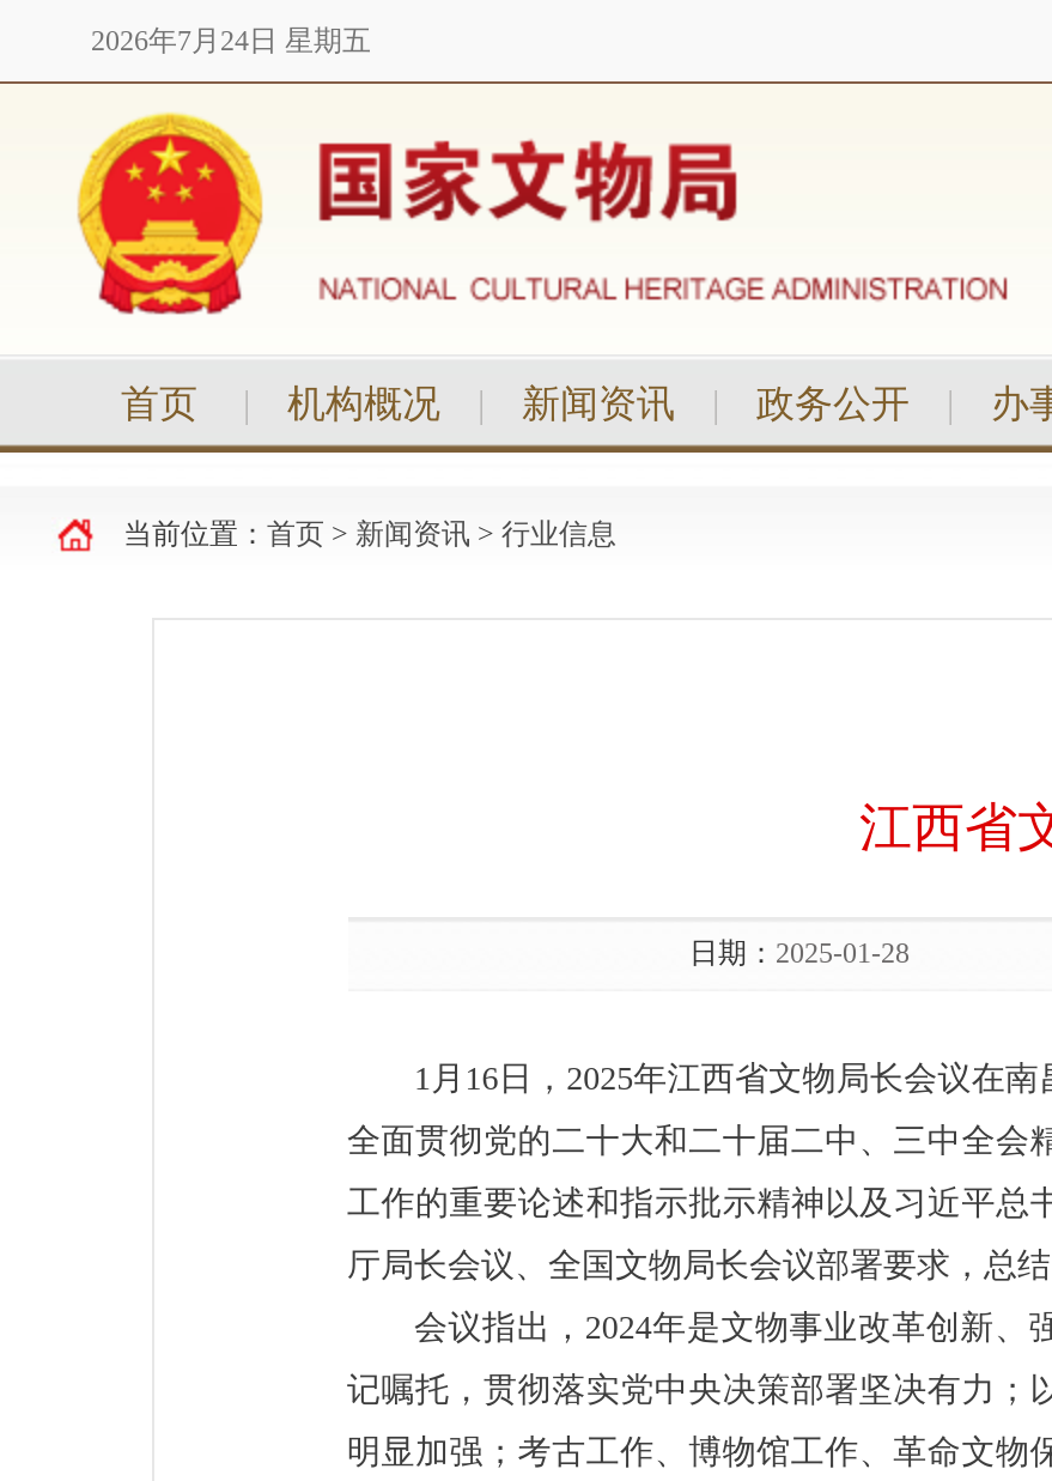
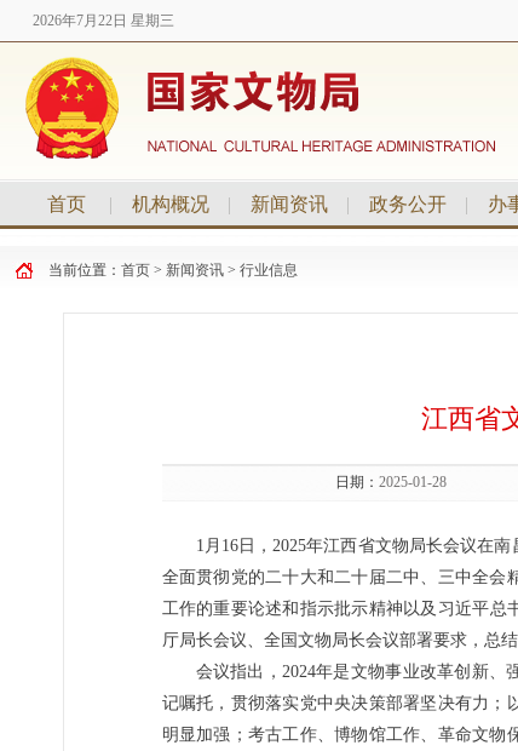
- 2026年7月24日 星期五
+ 2026年7月22日 星期三
